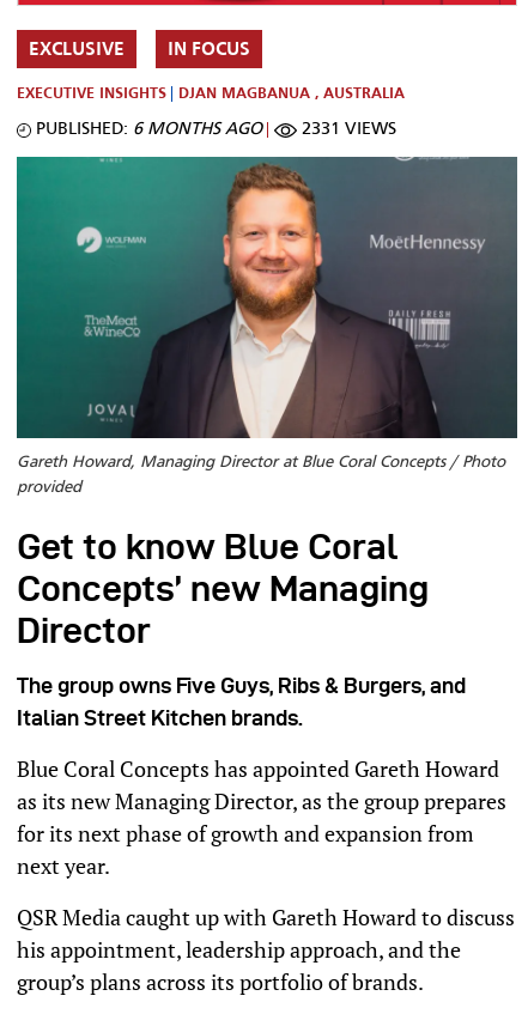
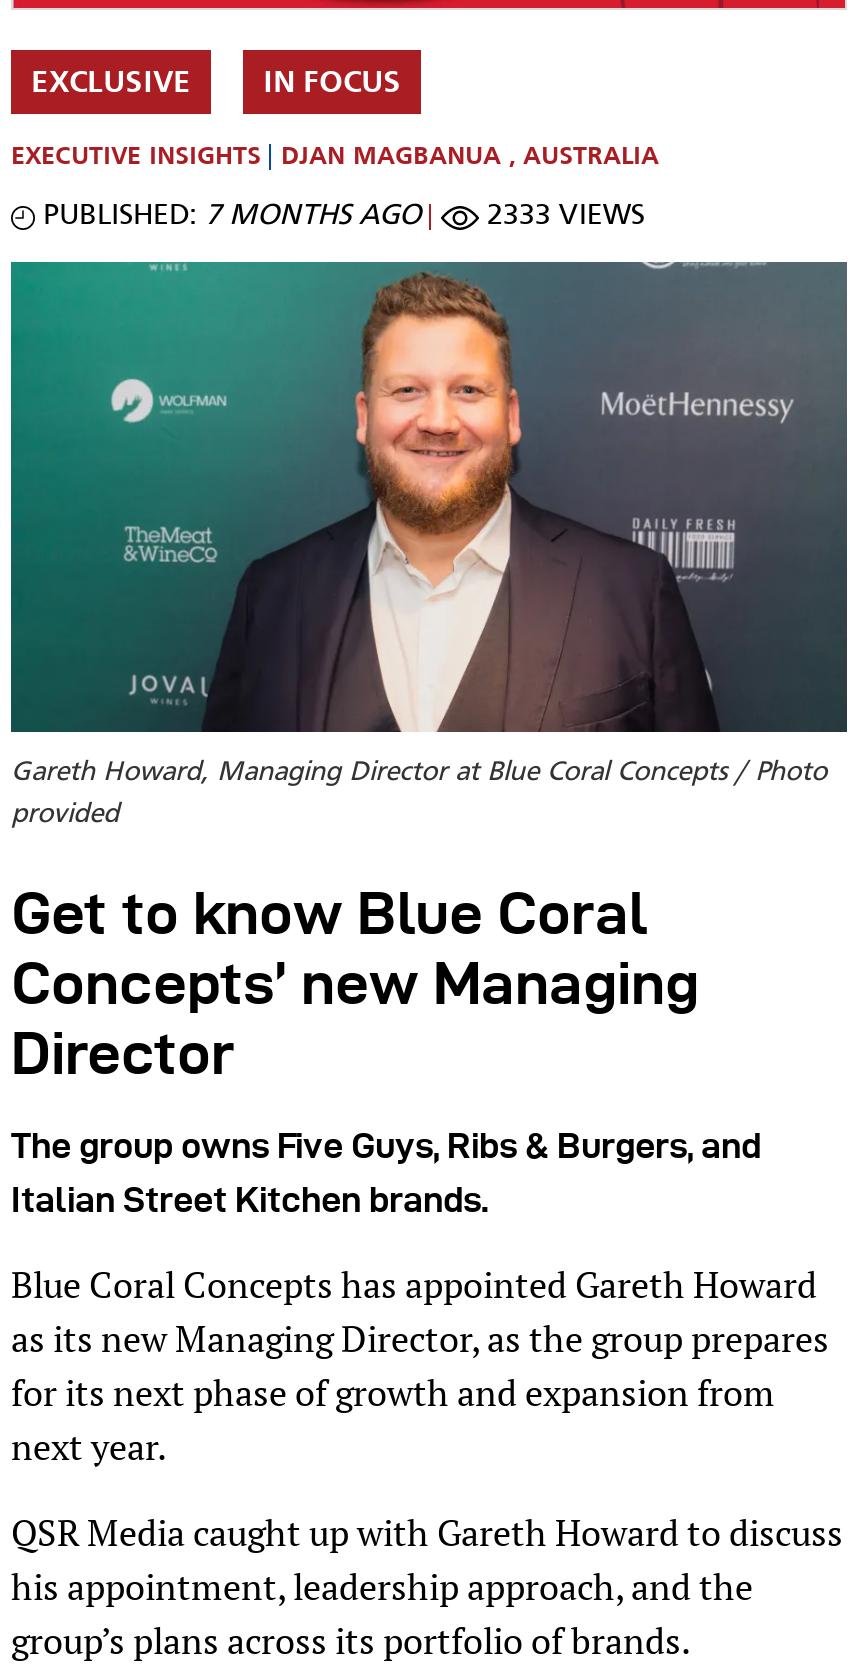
- PUBLISHED: 6 MONTHS AGO
+ PUBLISHED: 7 MONTHS AGO

- 2331 VIEWS
+ 2333 VIEWS
